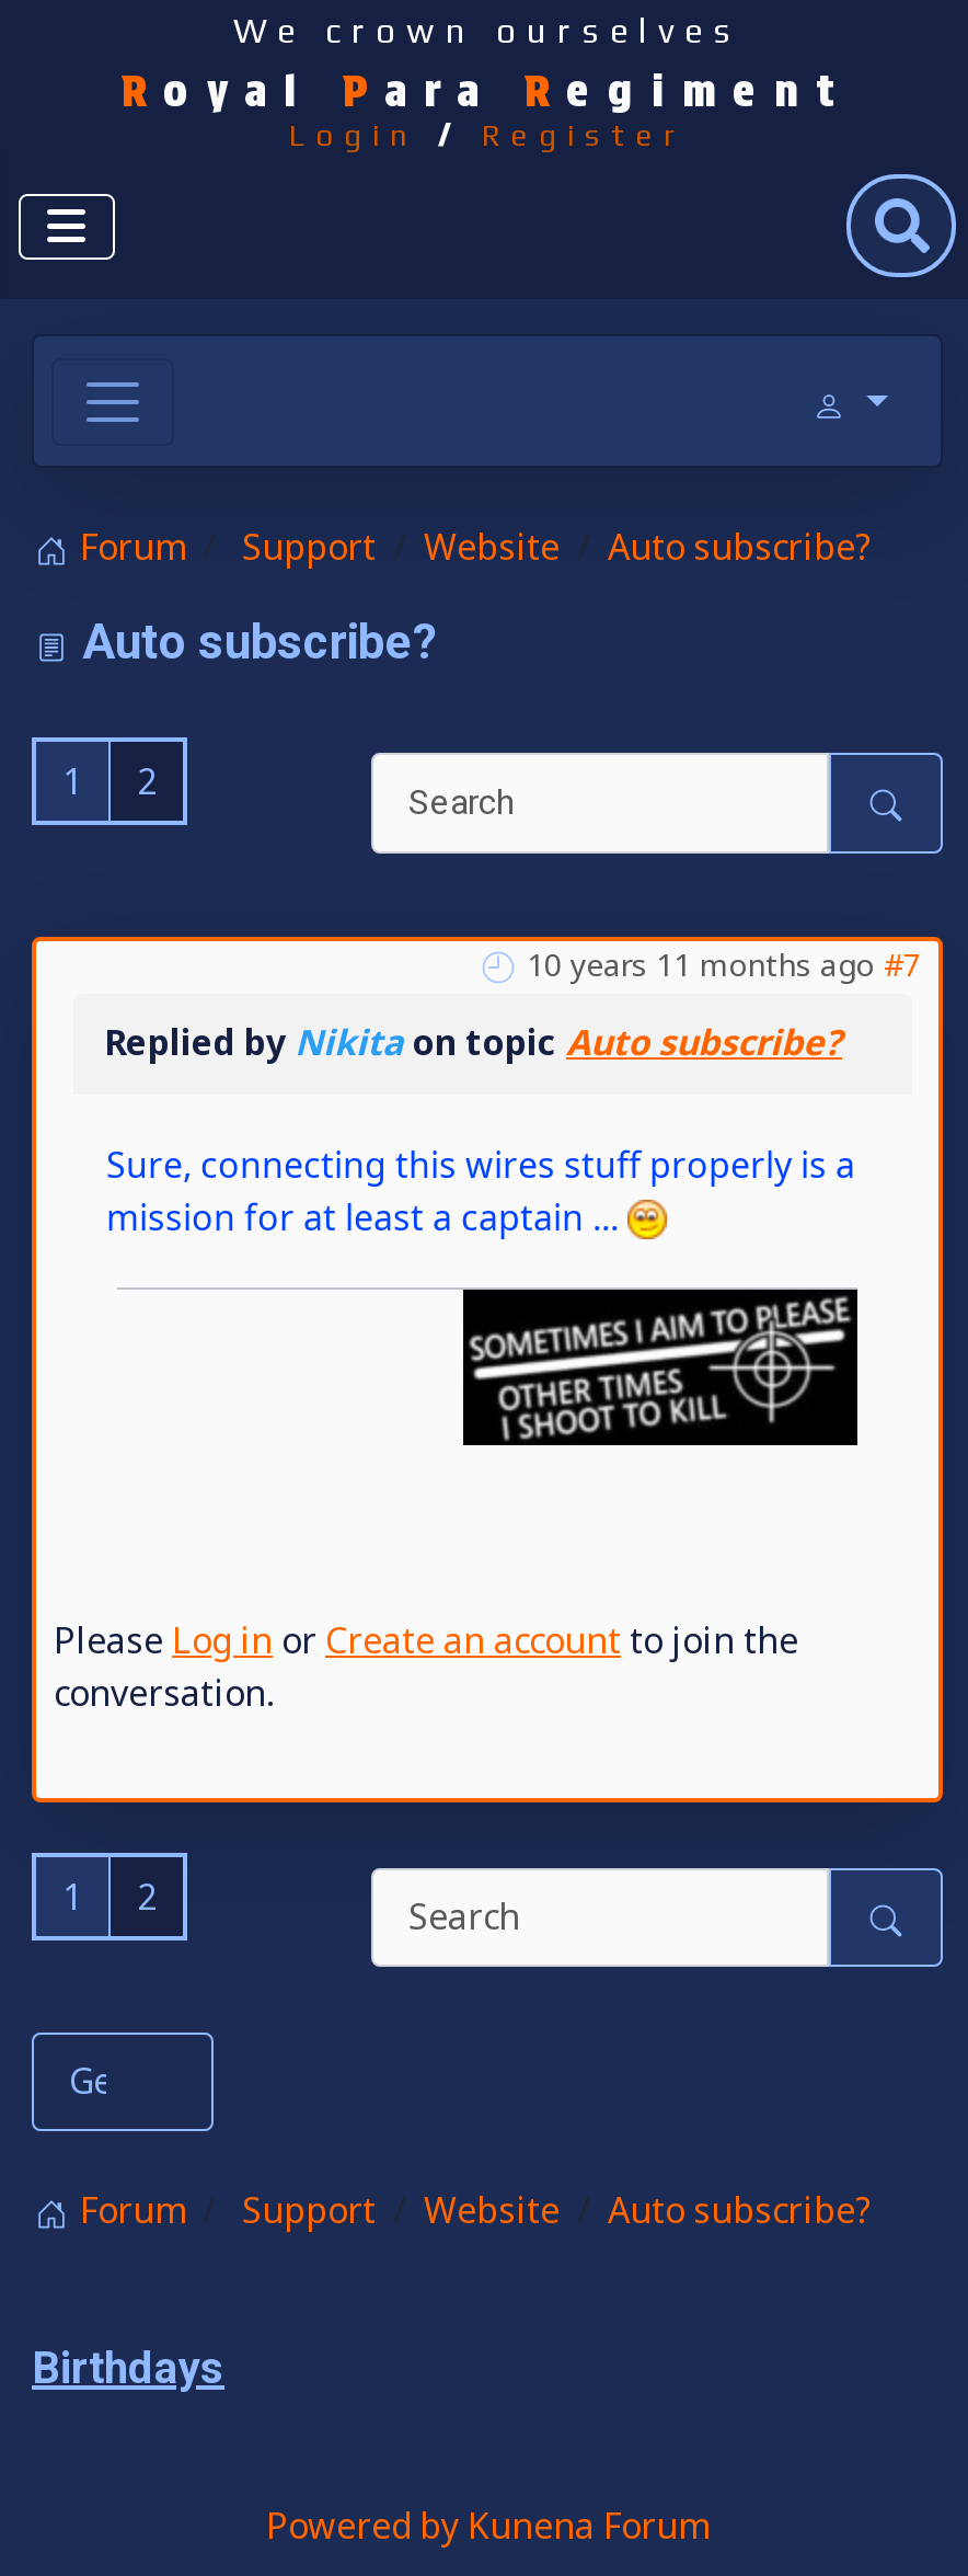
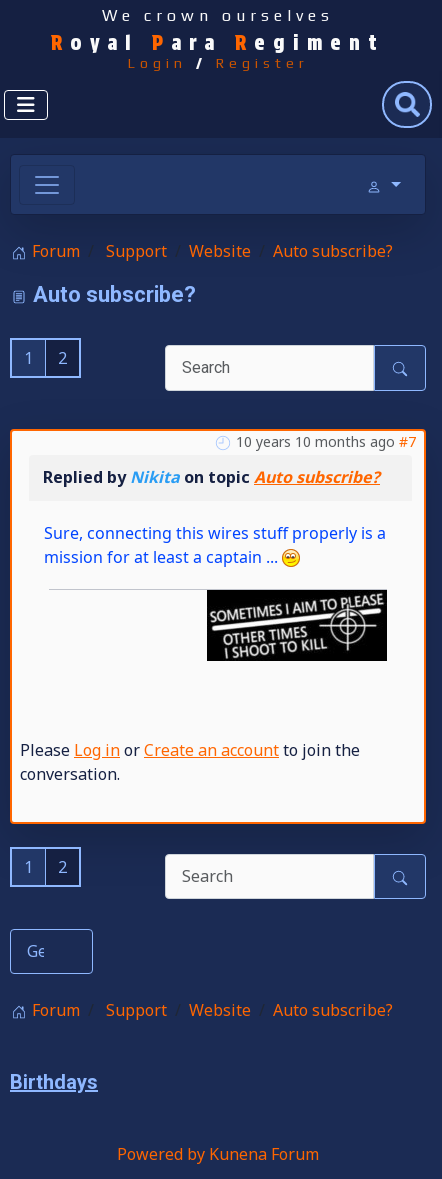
- 10 years 11 months ago #7
+ 10 years 10 months ago #7
